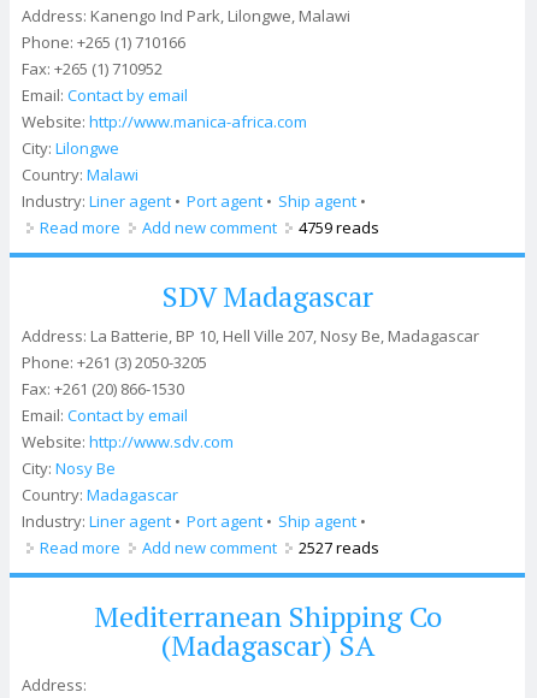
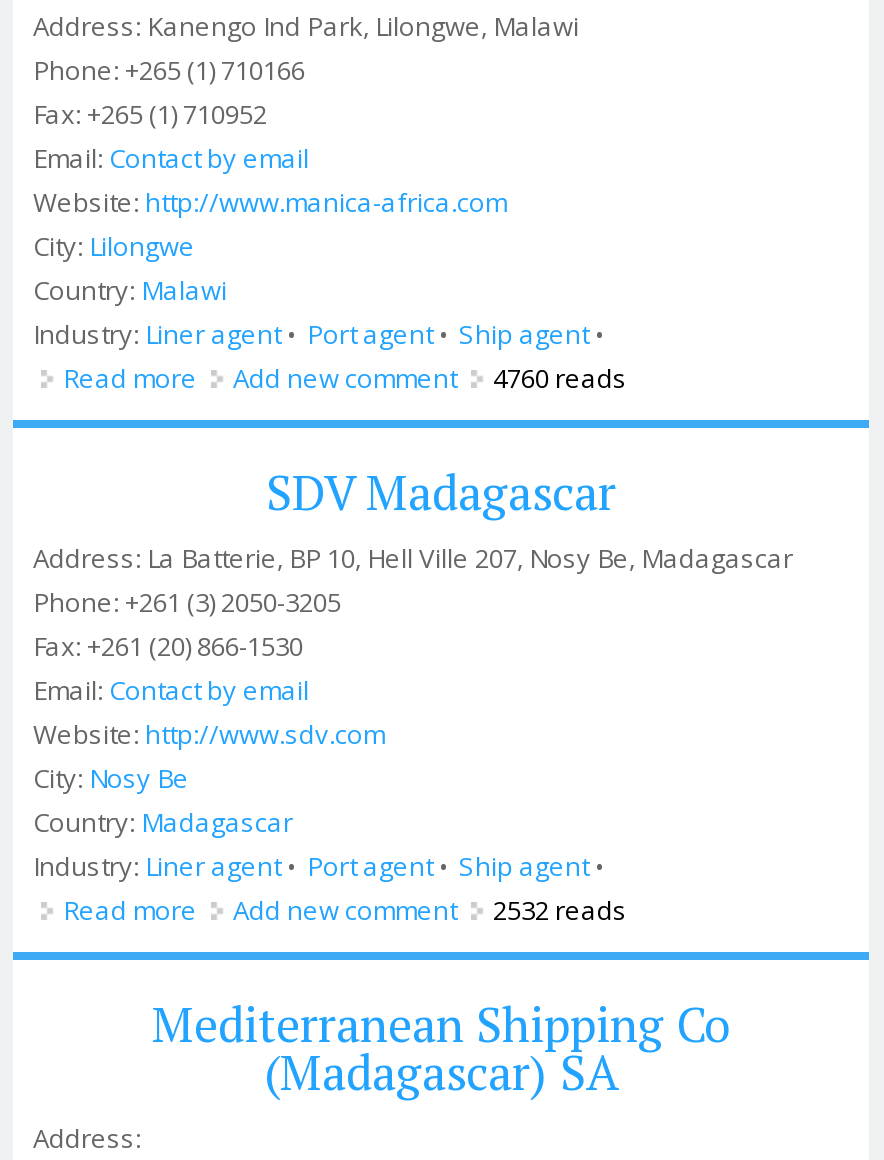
- 4759 reads
+ 4760 reads

- 2527 reads
+ 2532 reads
